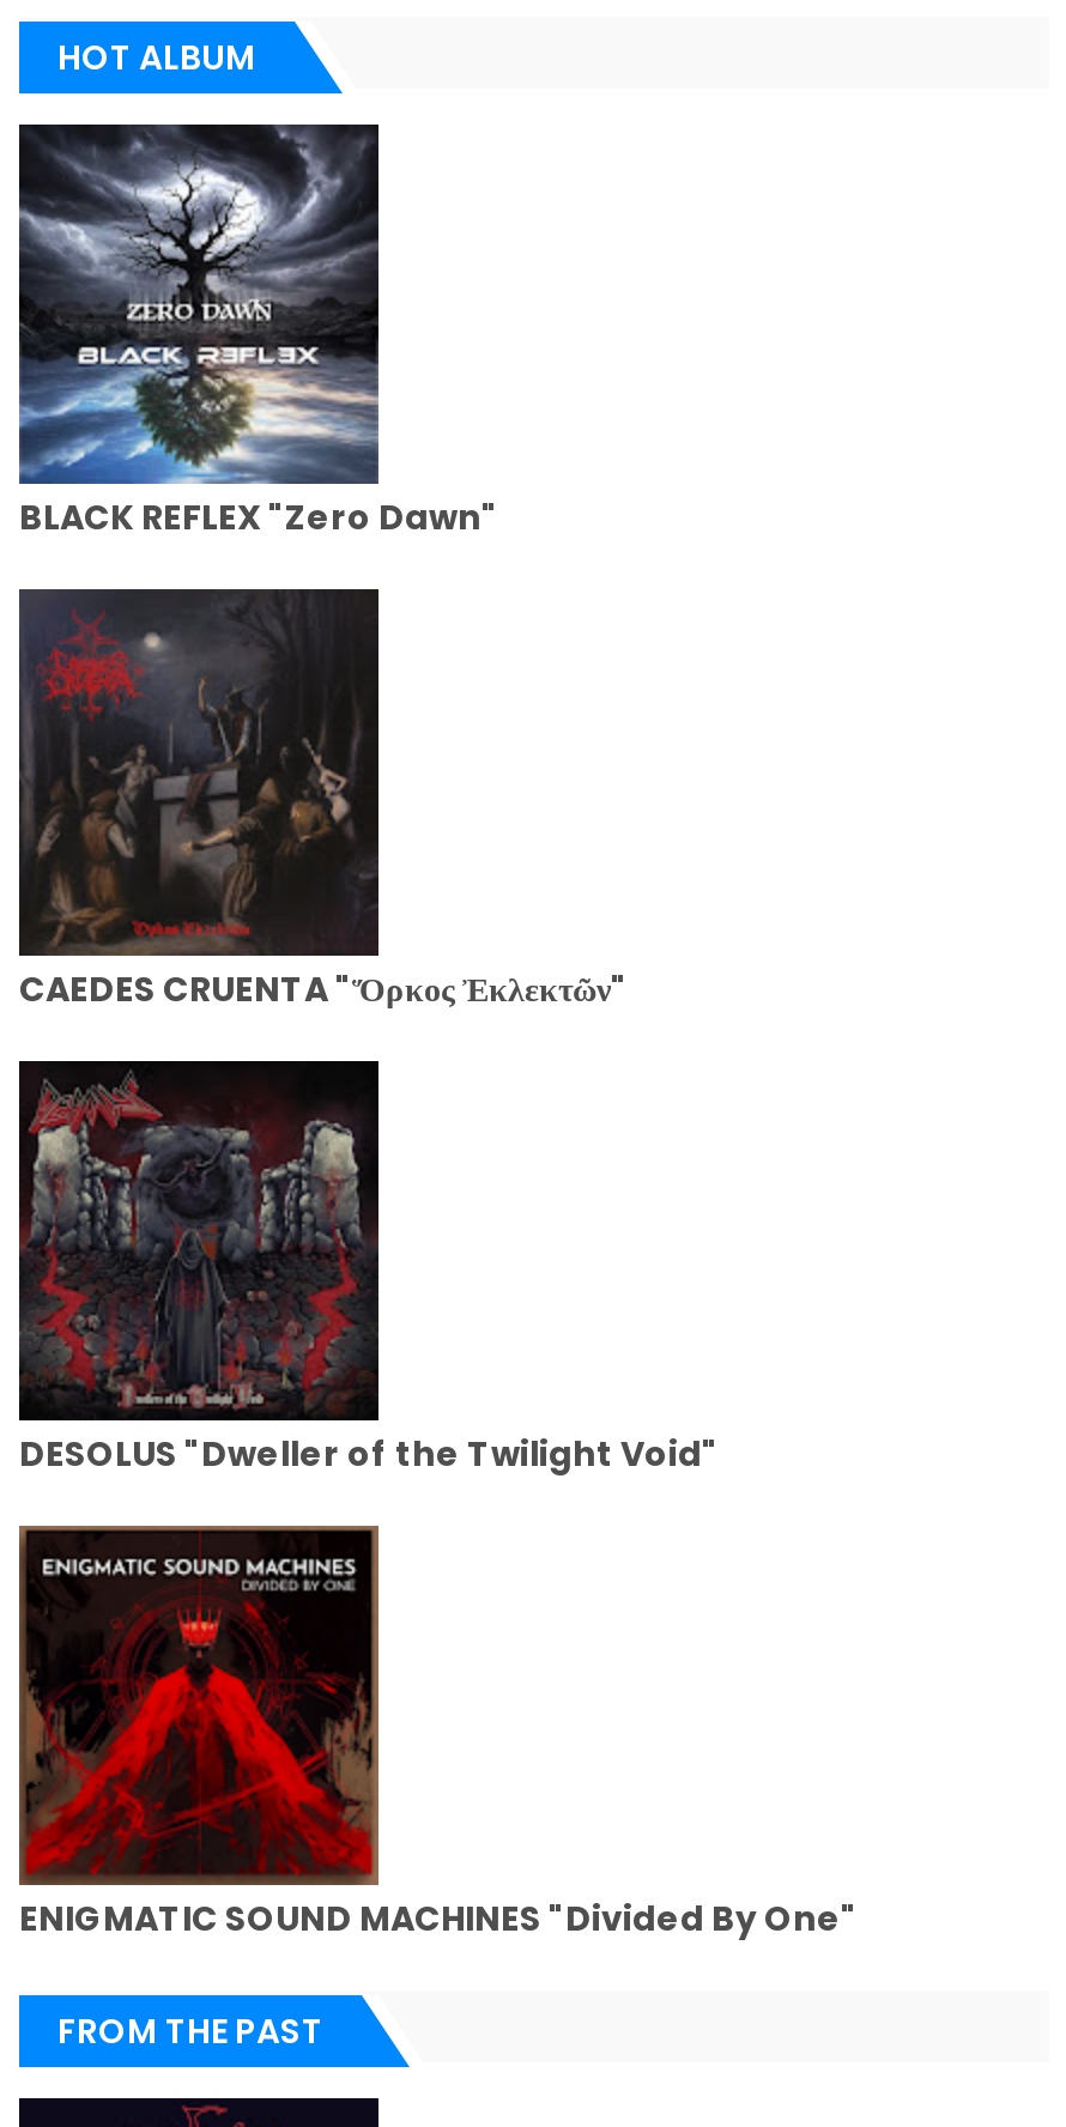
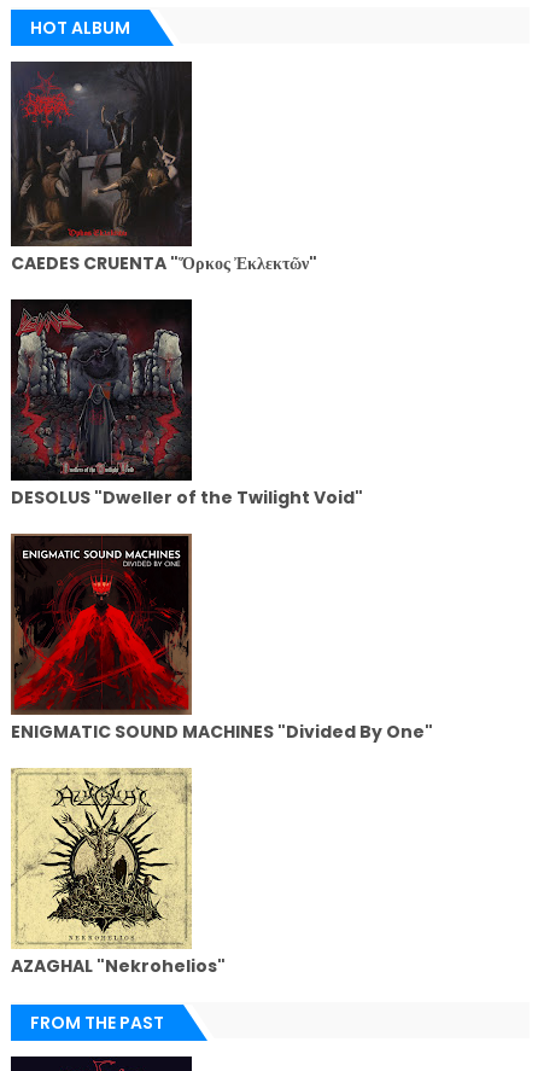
- [image]
- BLACK REFLEX "Zero Dawn"

moved up: [image] | CAEDES CRUENTA "Ὅρκος Ἐκλεκτῶν" | DESOLUS "Dweller of the Twilight Void" | ENIGMATIC SOUND MACHINES "Divided By One"

+ [image]
+ AZAGHAL "Nekrohelios"
